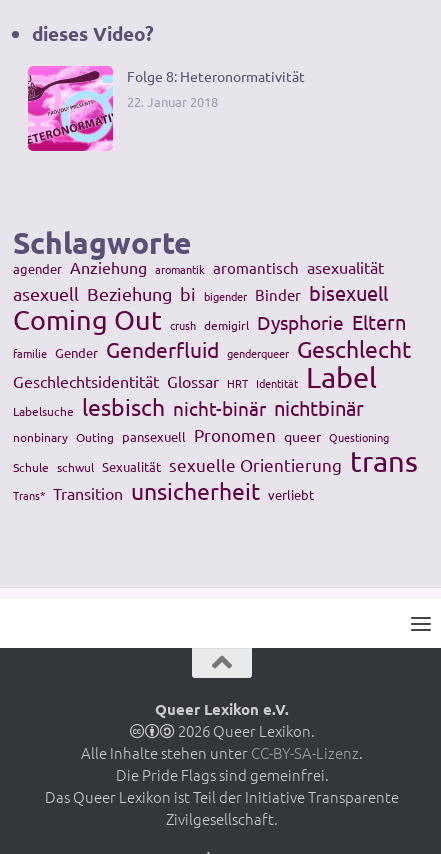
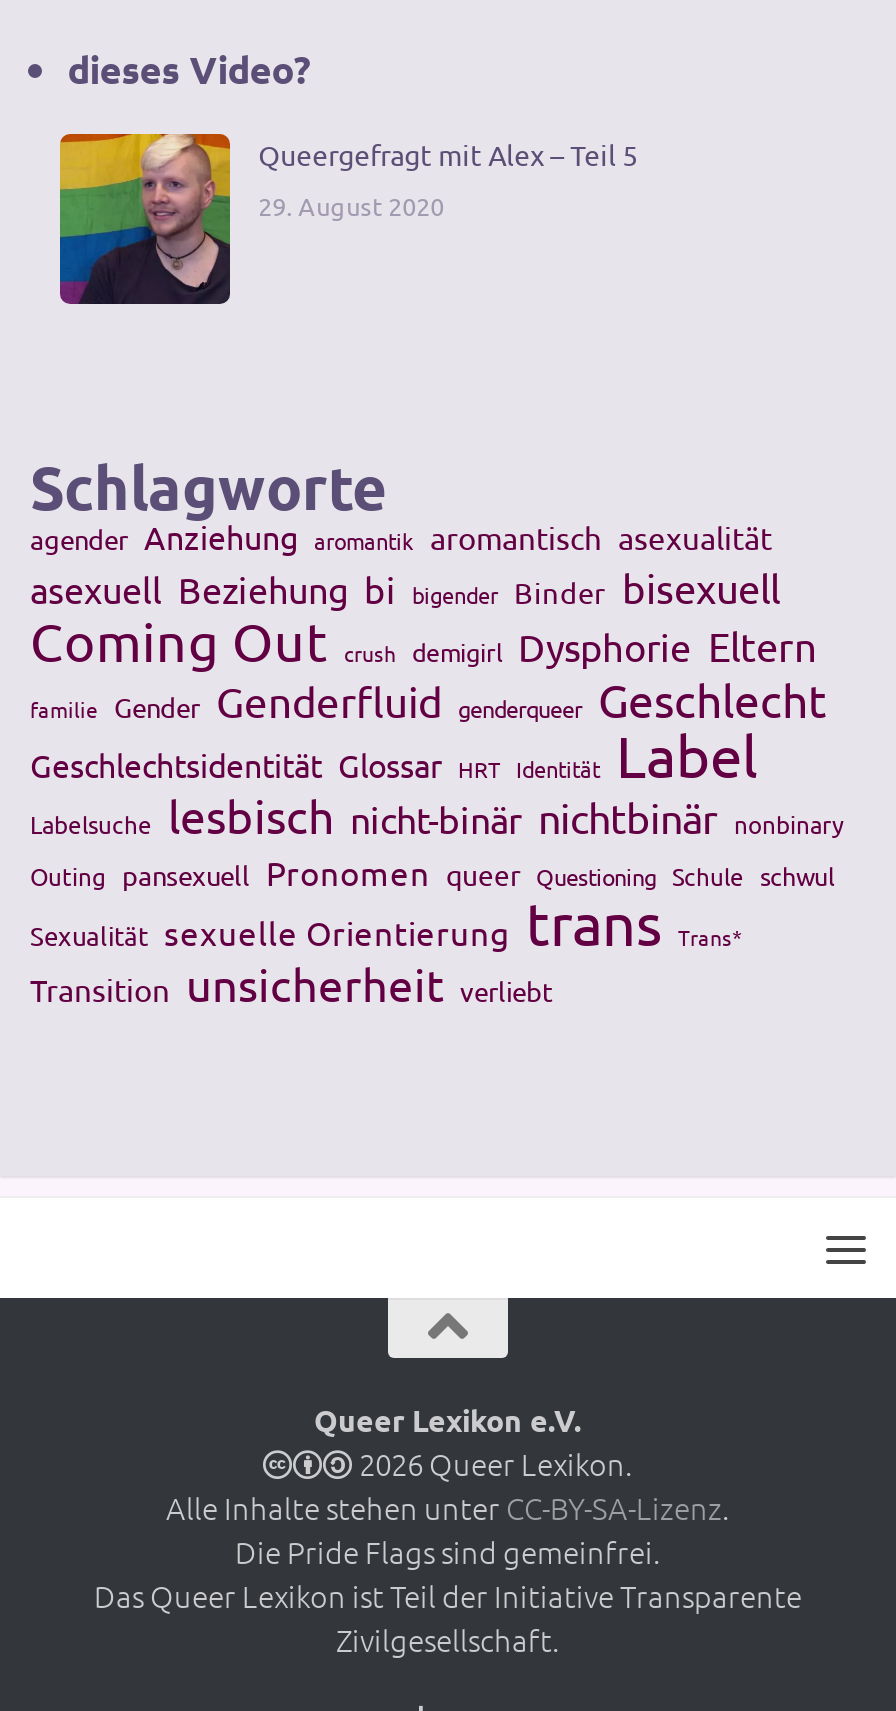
- [image]
- Folge 8: Heteronormativität
- 22. Januar 2018
+ [image]
+ Queergefragt mit Alex – Teil 5
+ 29. August 2020
